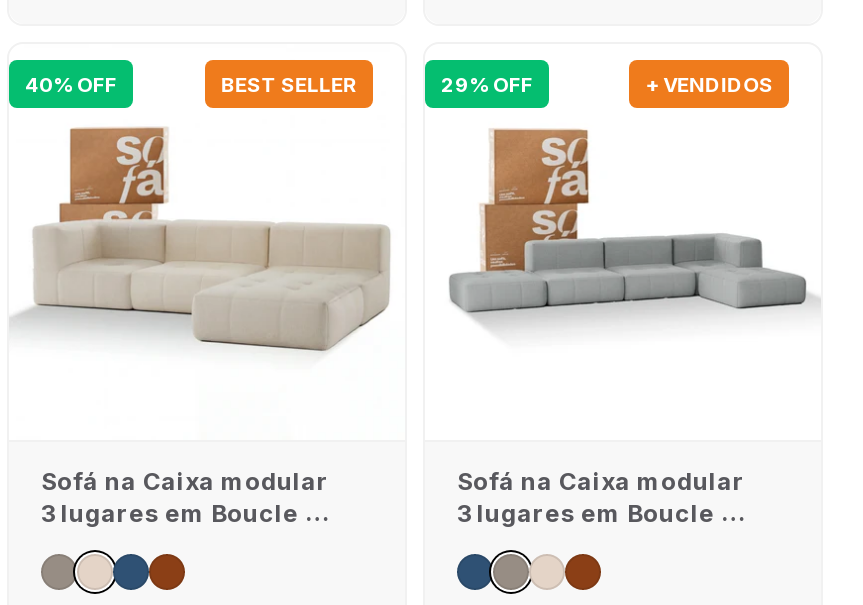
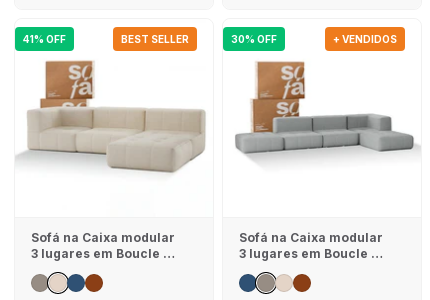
- 40% OFF
+ 41% OFF

- 29% OFF
+ 30% OFF
